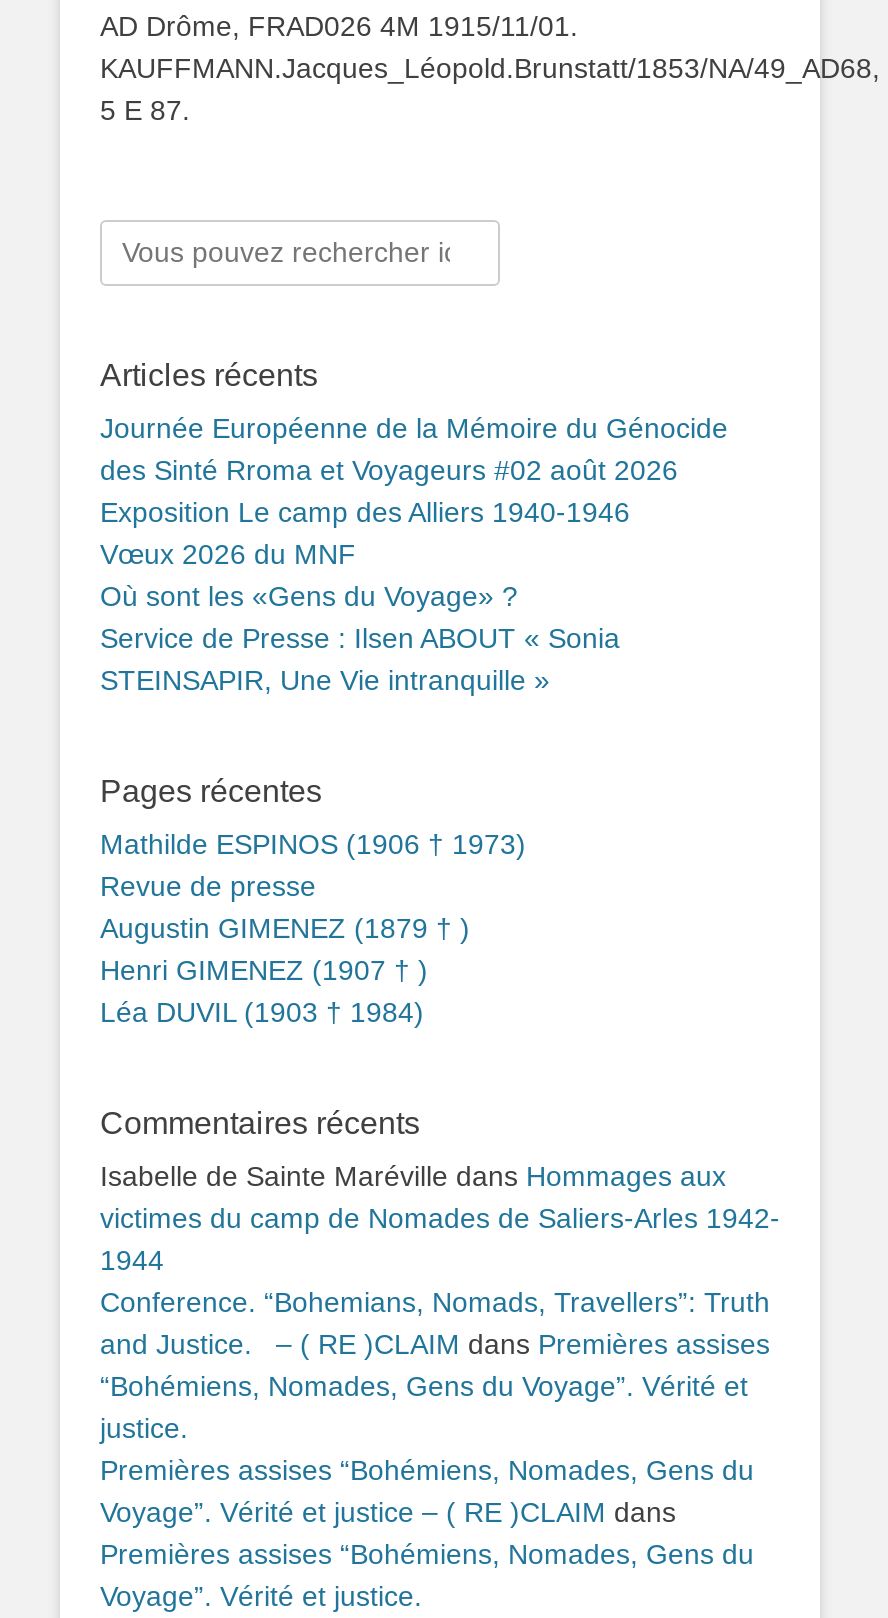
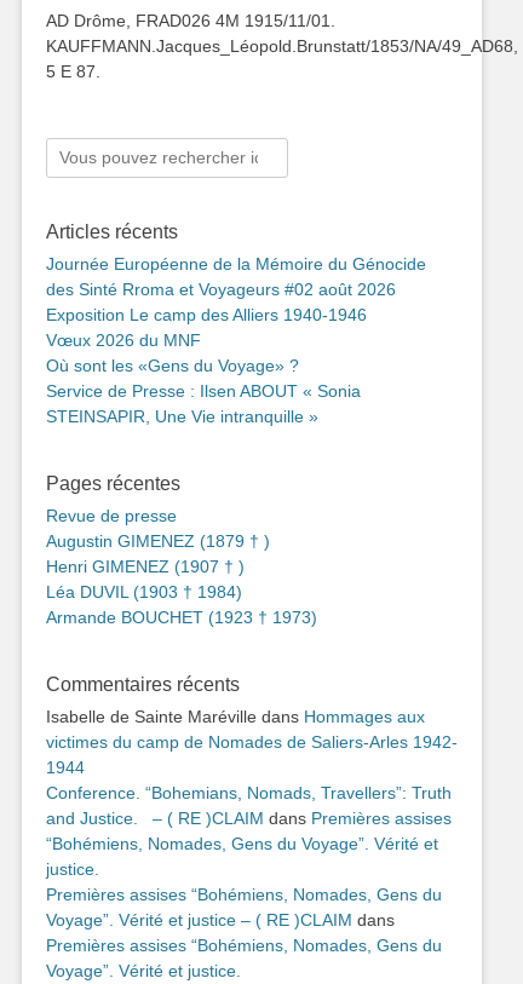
- Mathilde ESPINOS (1906 † 1973)

moved up: Revue de presse | Augustin GIMENEZ (1879 † ) | Henri GIMENEZ (1907 † ) | Léa DUVIL (1903 † 1984)

+ Armande BOUCHET (1923 † 1973)
